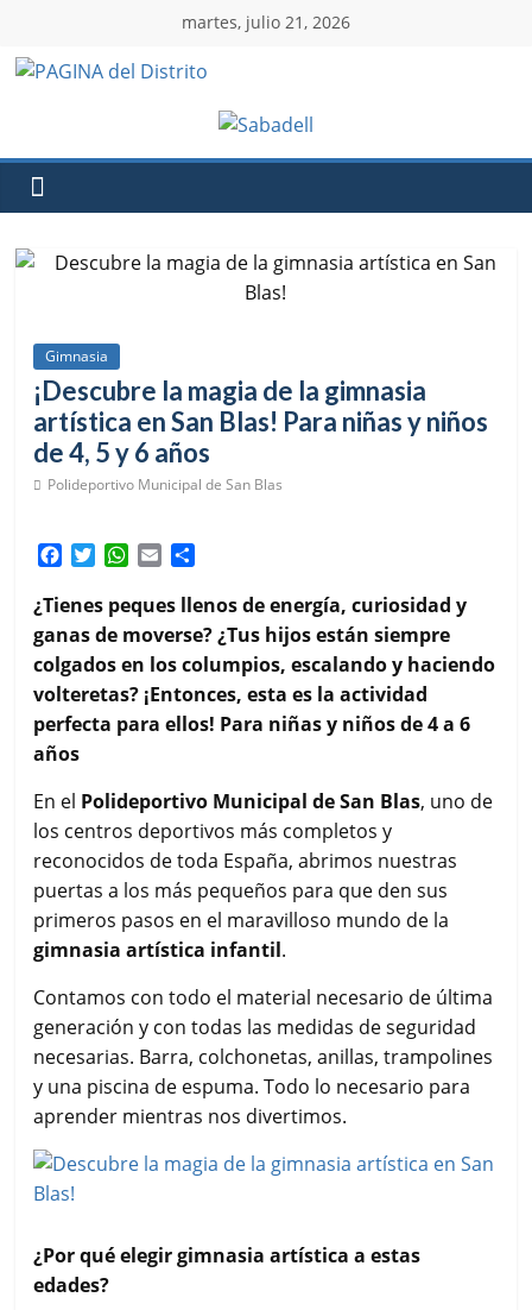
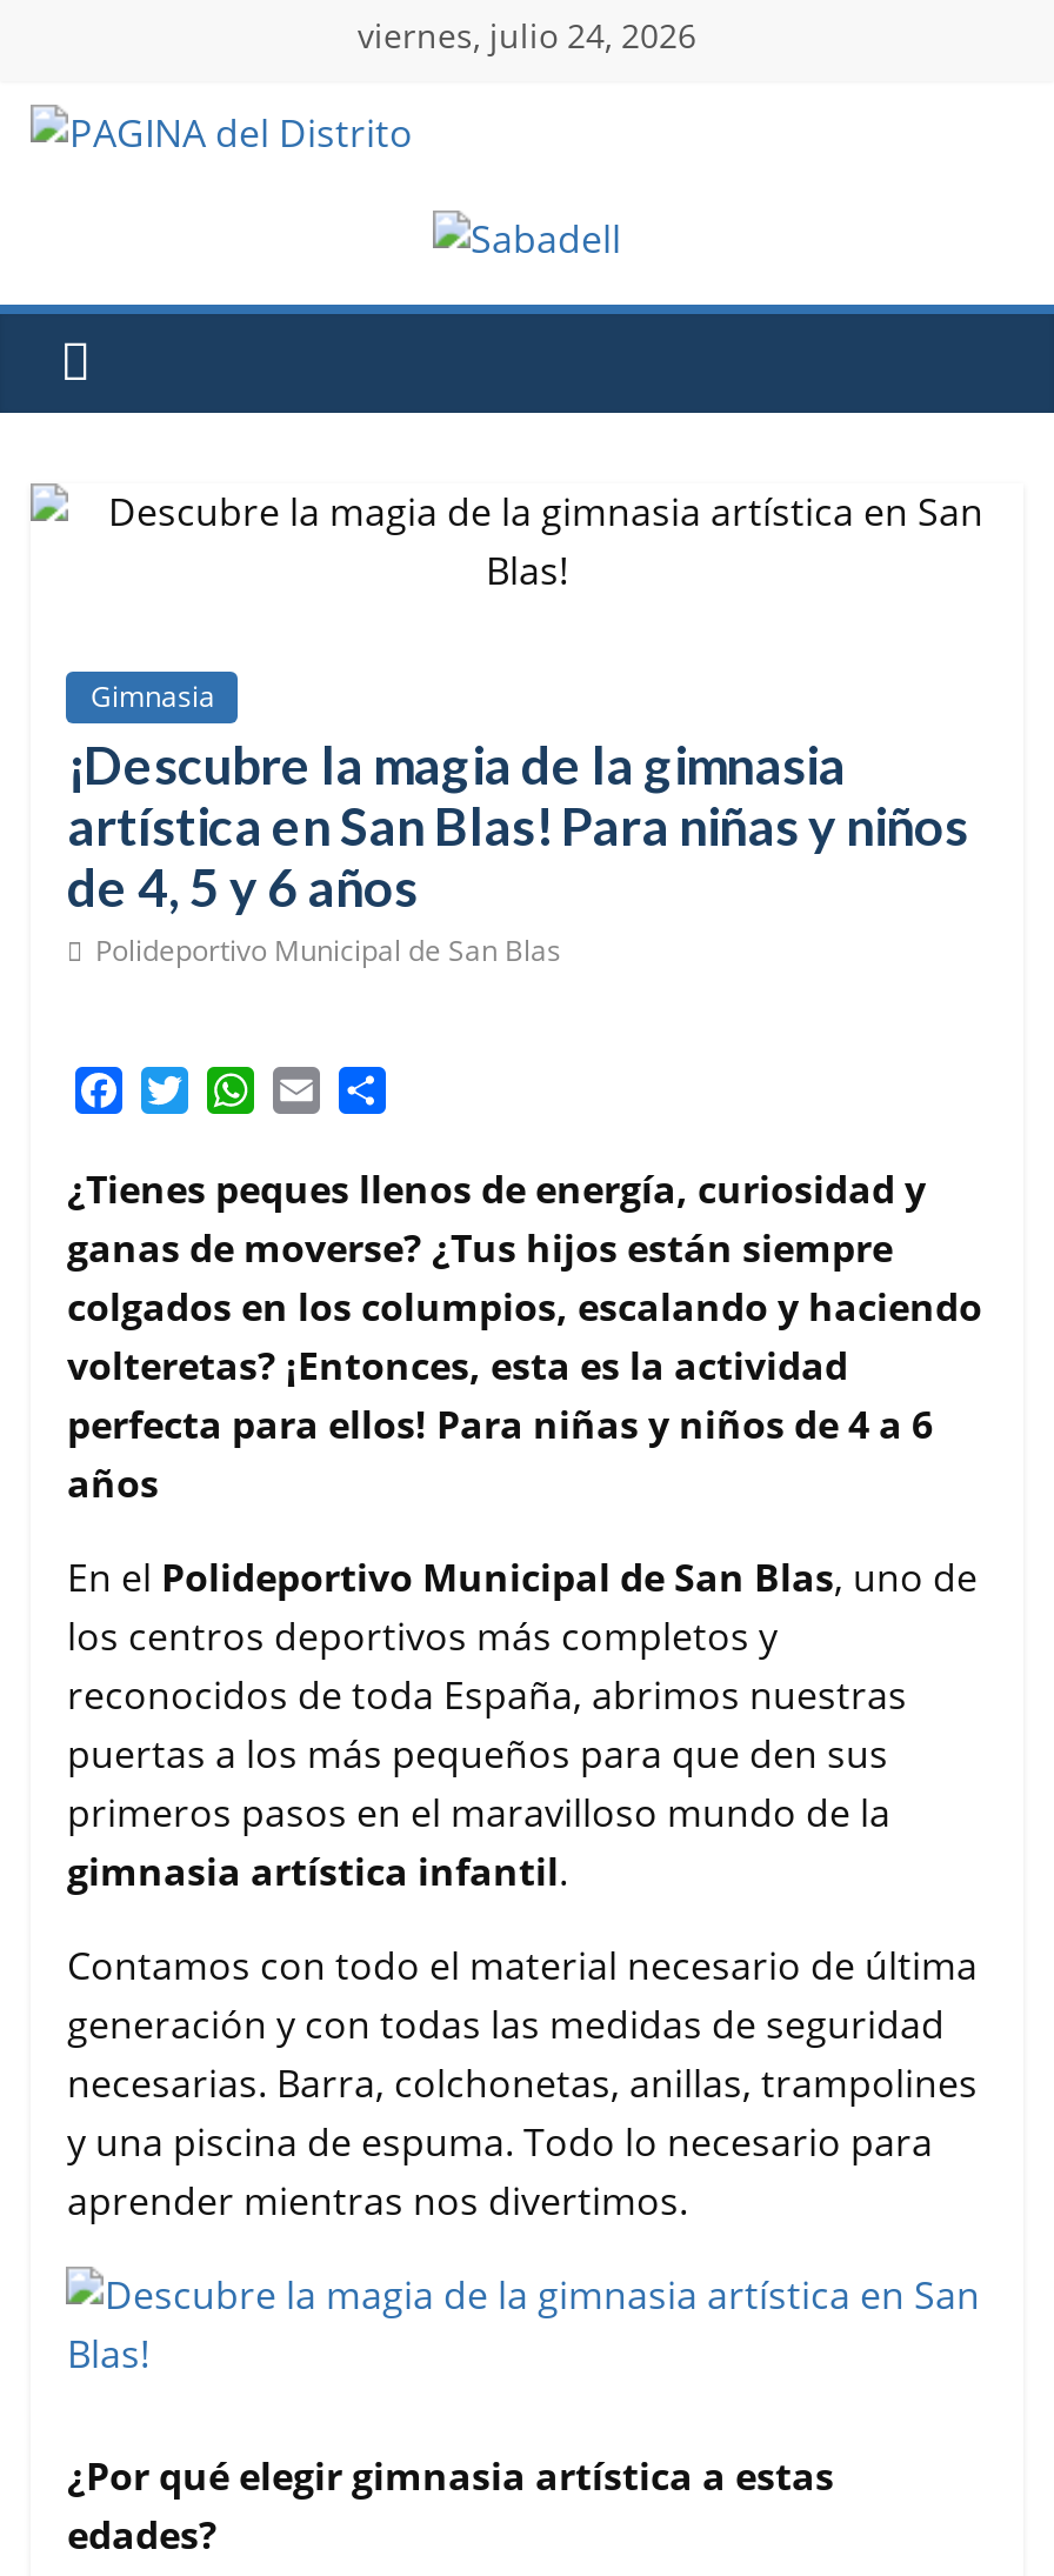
- martes, julio 21, 2026
+ viernes, julio 24, 2026
